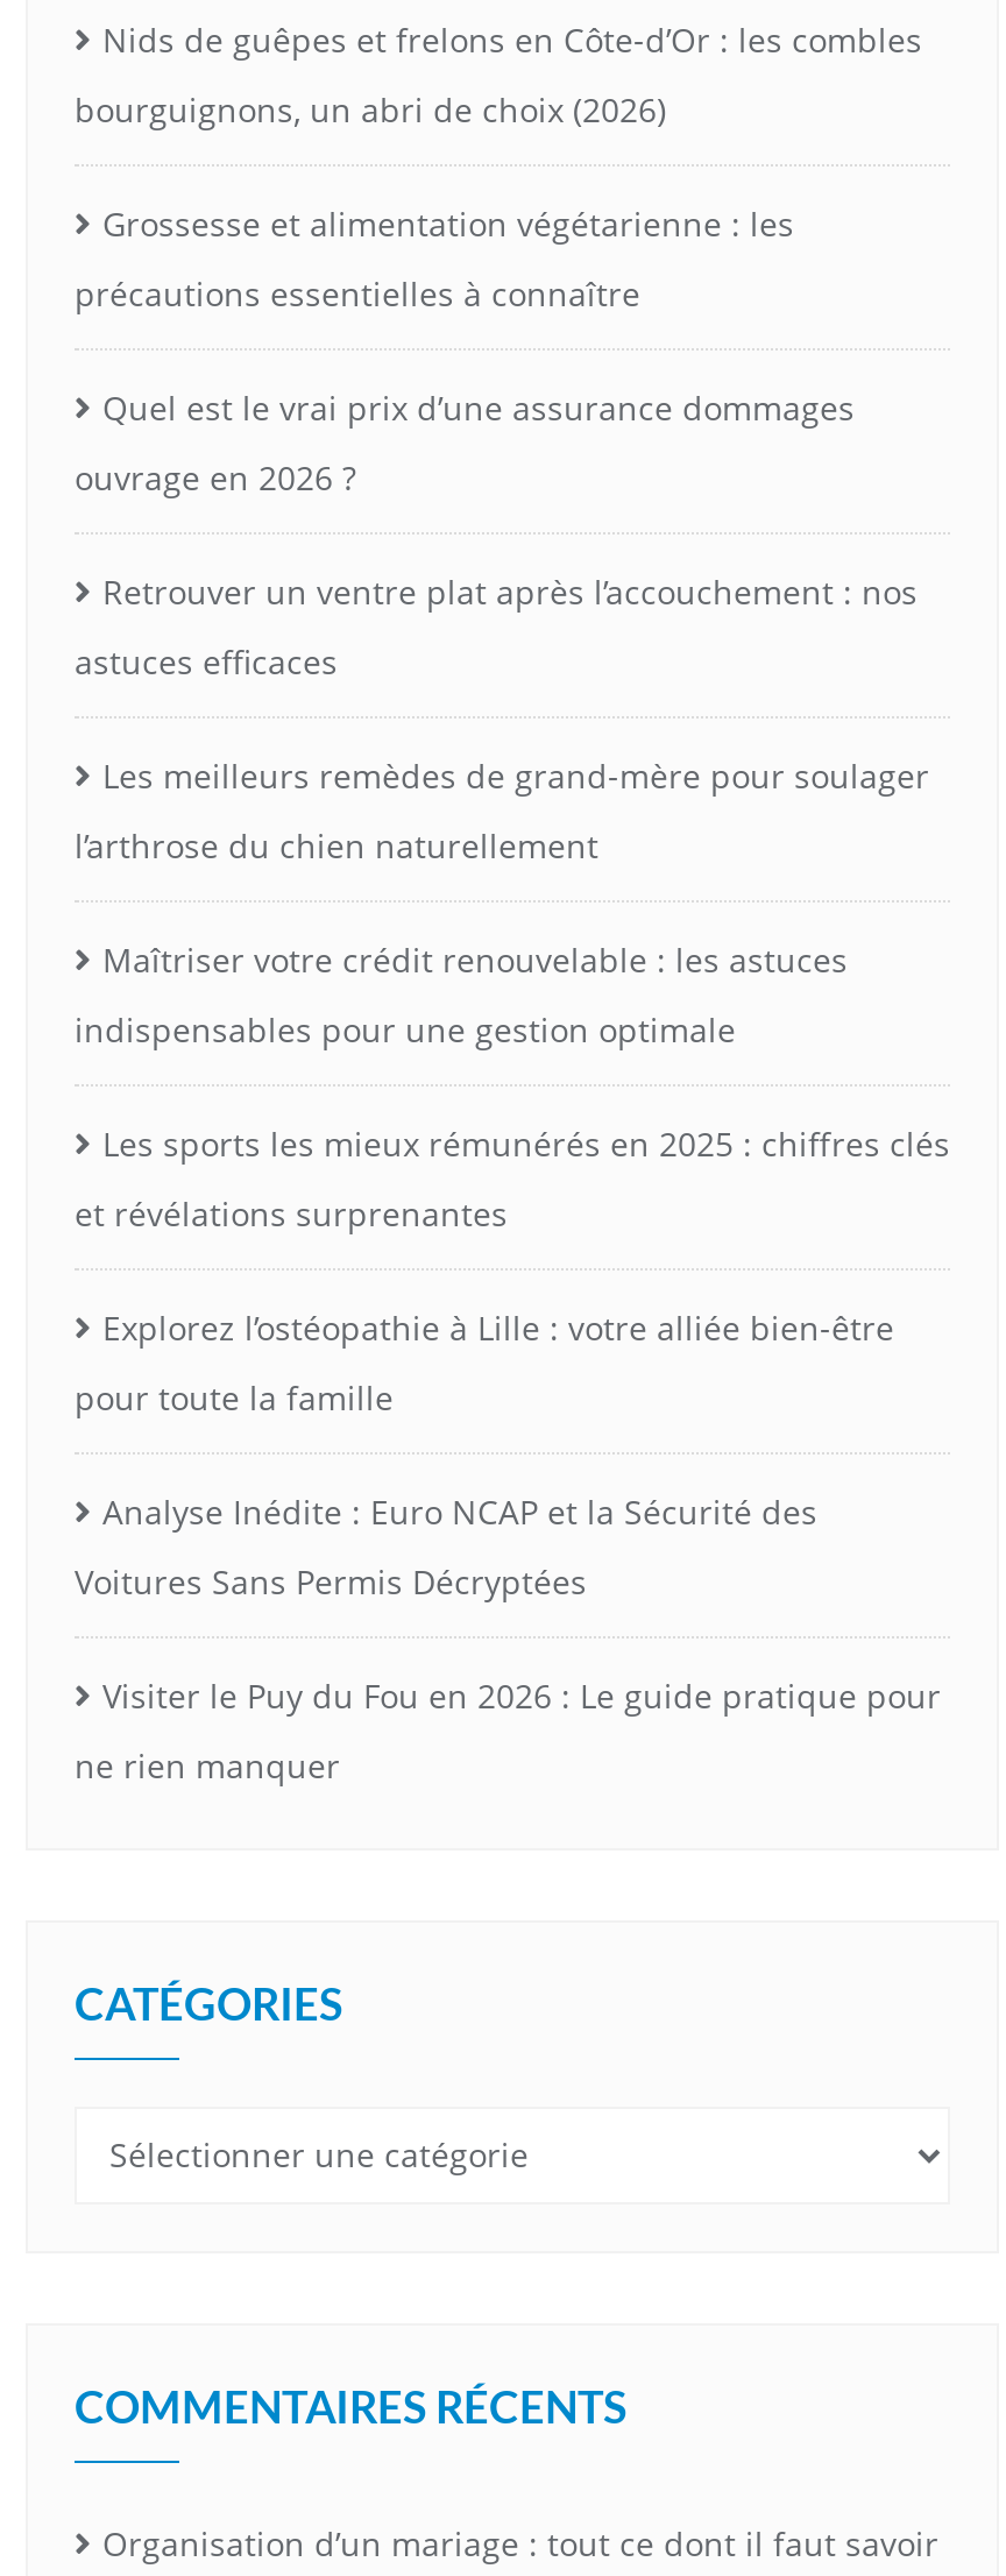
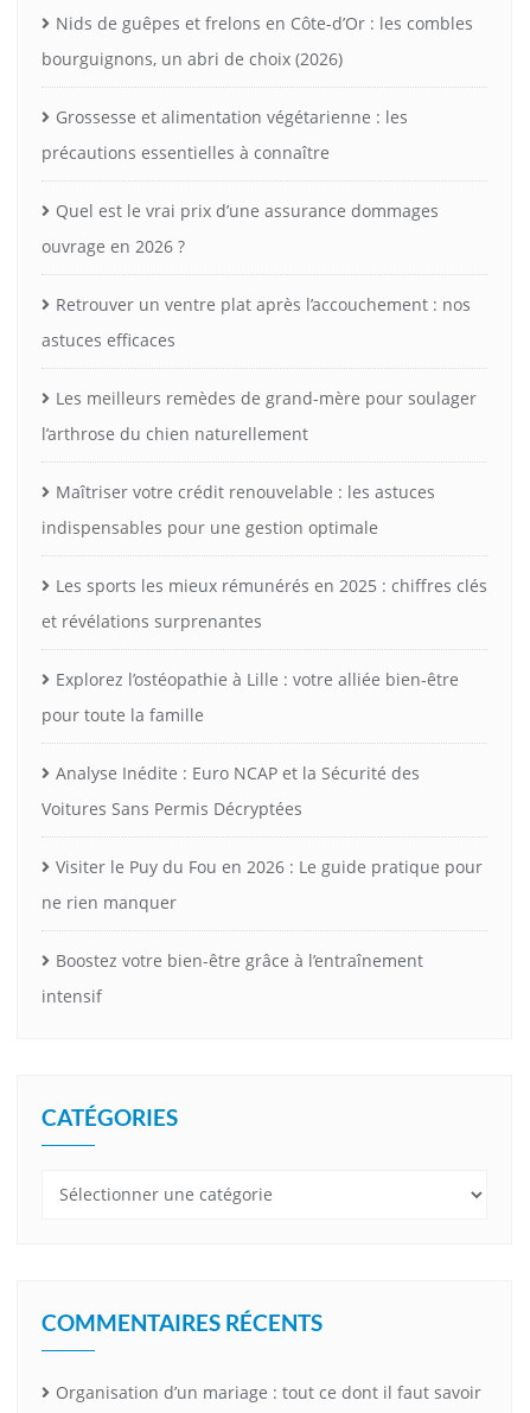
+ Boostez votre bien-être grâce à l’entraînement
+ intensif
